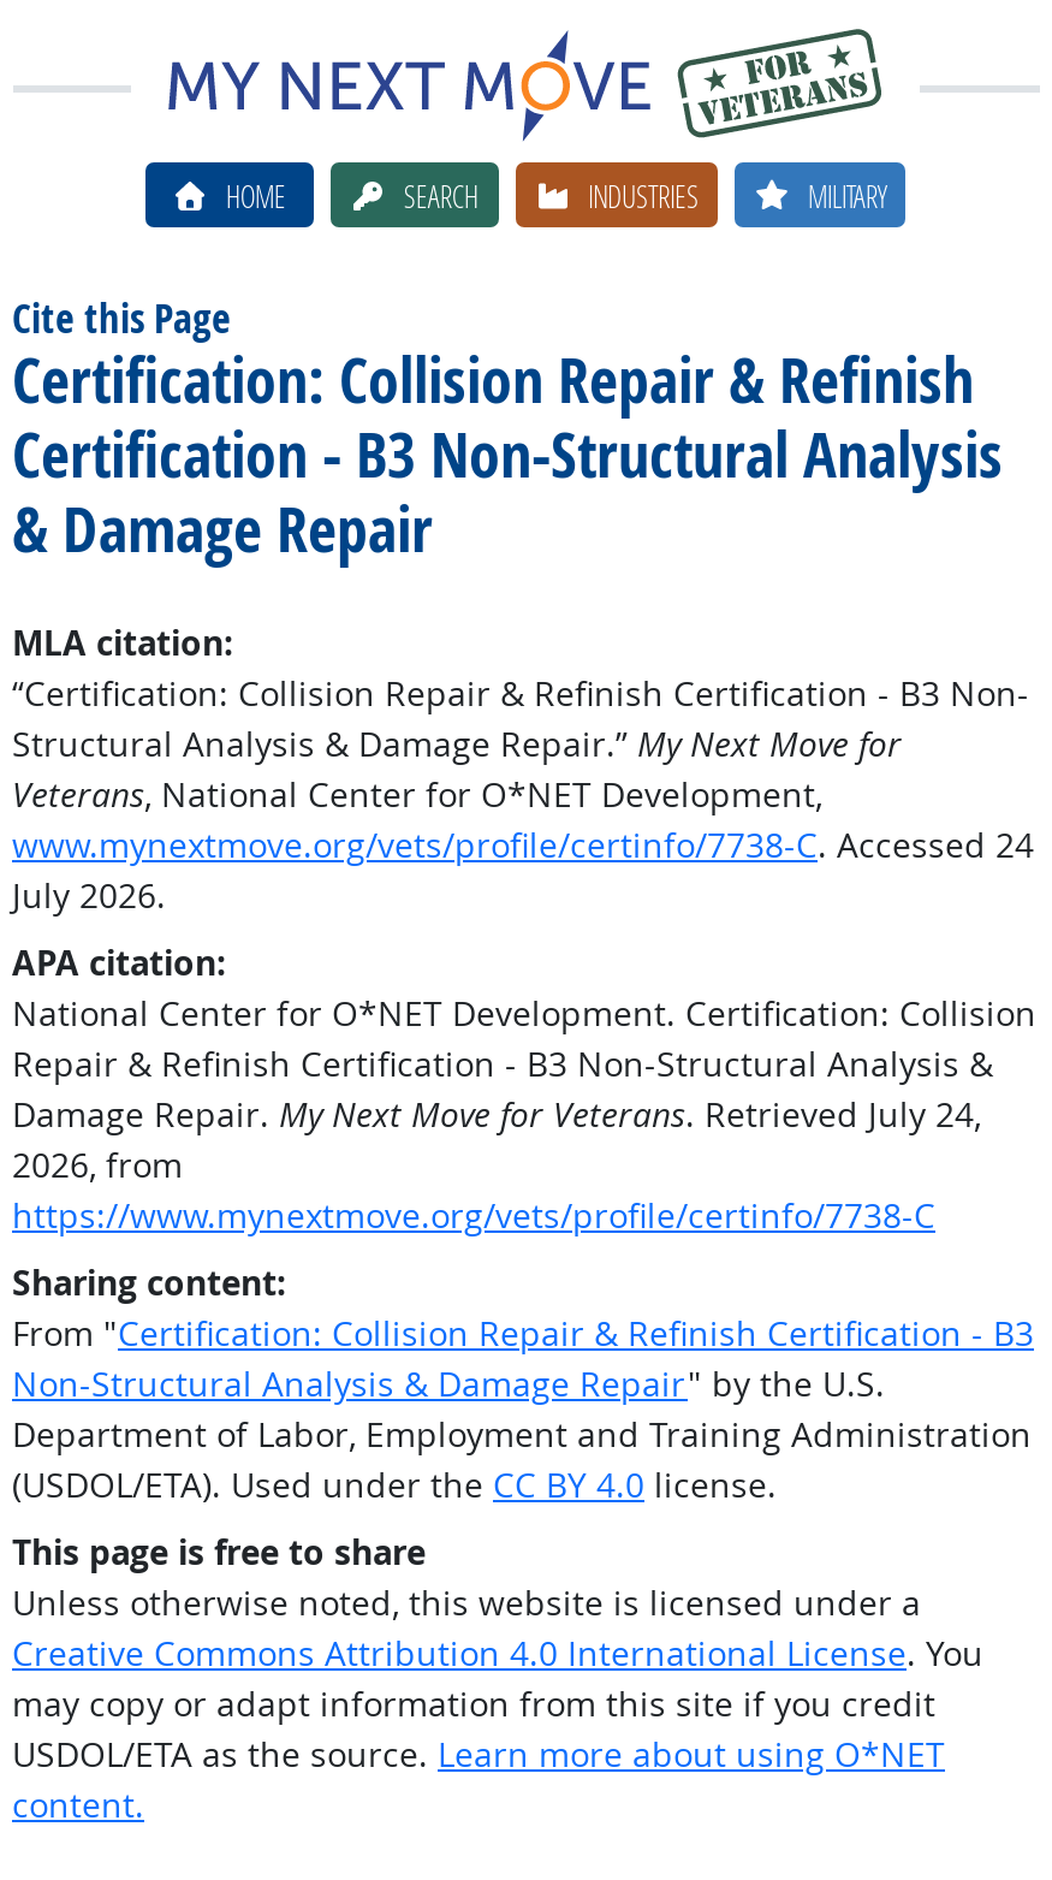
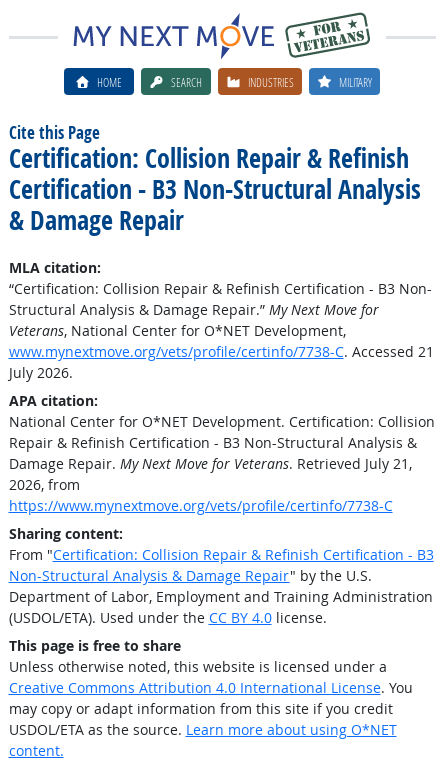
- www.mynextmove.org/vets/profile/certinfo/7738-C. Accessed 24
+ www.mynextmove.org/vets/profile/certinfo/7738-C. Accessed 21

- Damage Repair. My Next Move for Veterans. Retrieved July 24,
+ Damage Repair. My Next Move for Veterans. Retrieved July 21,
